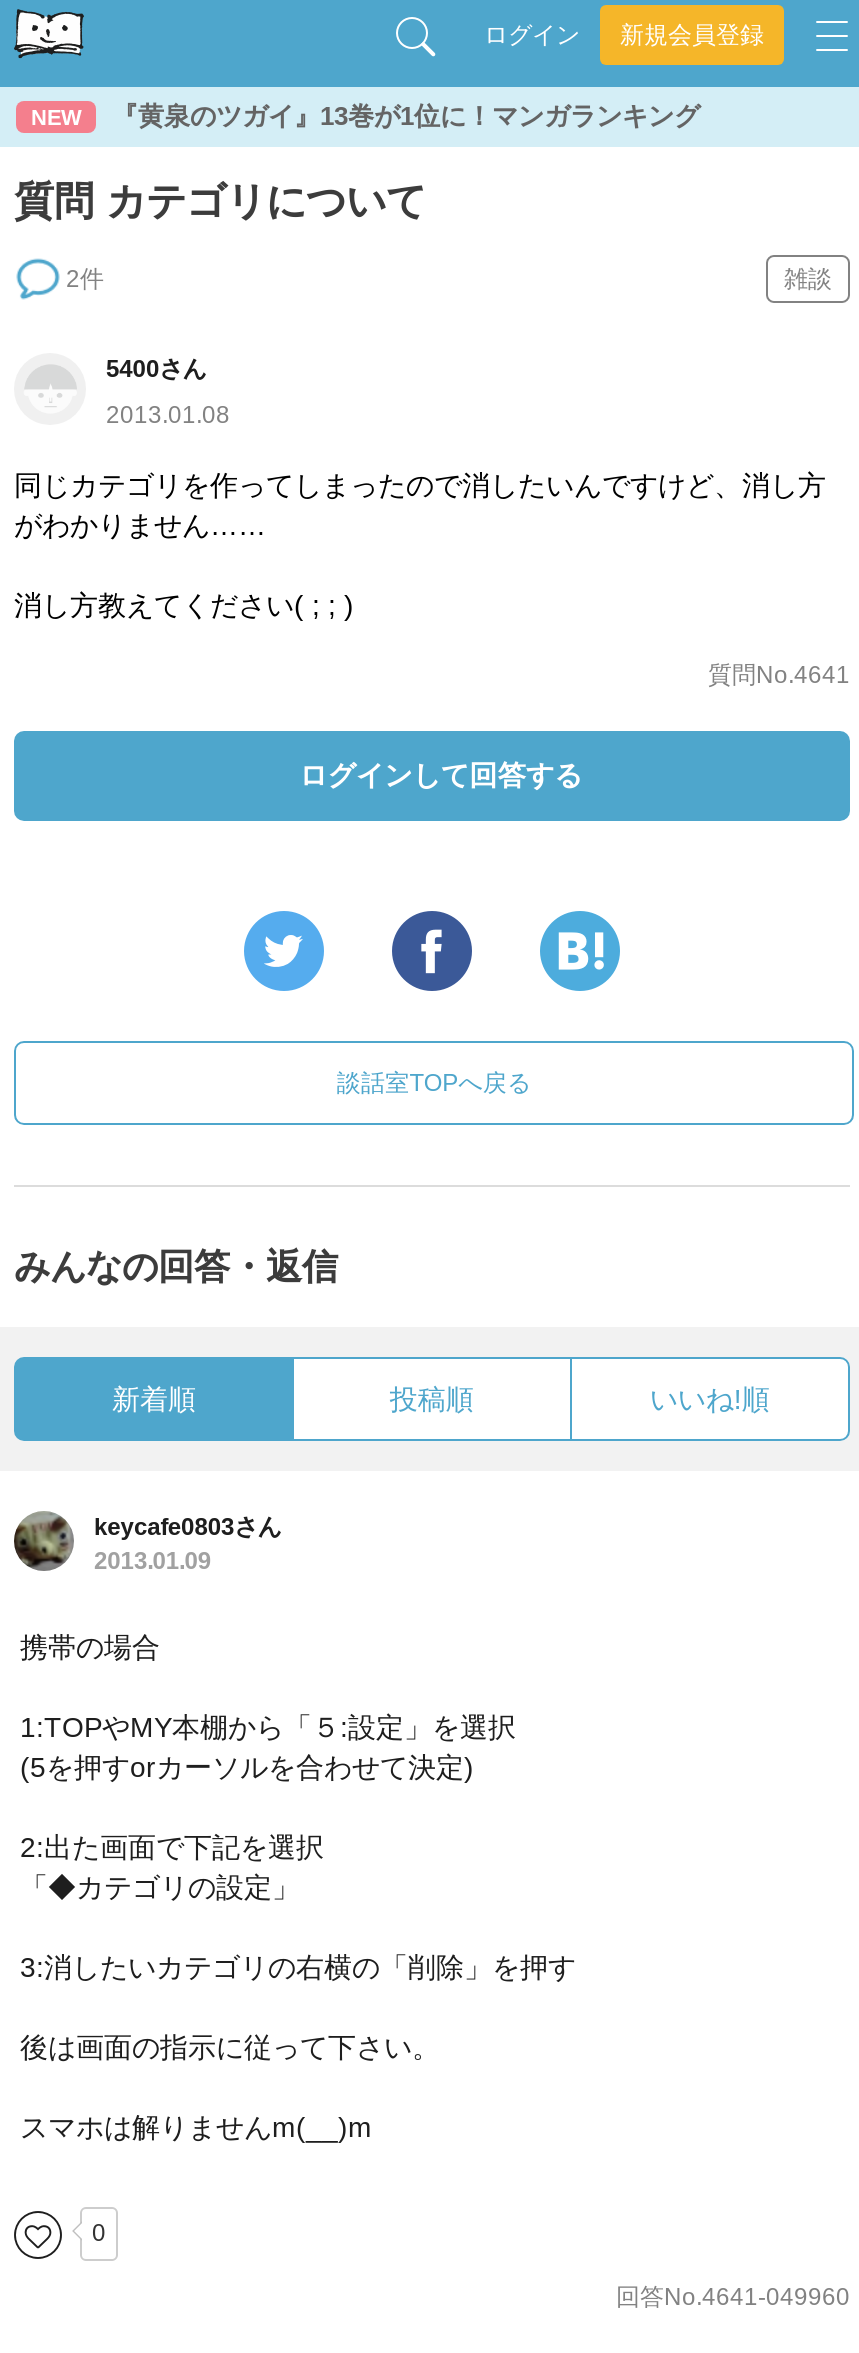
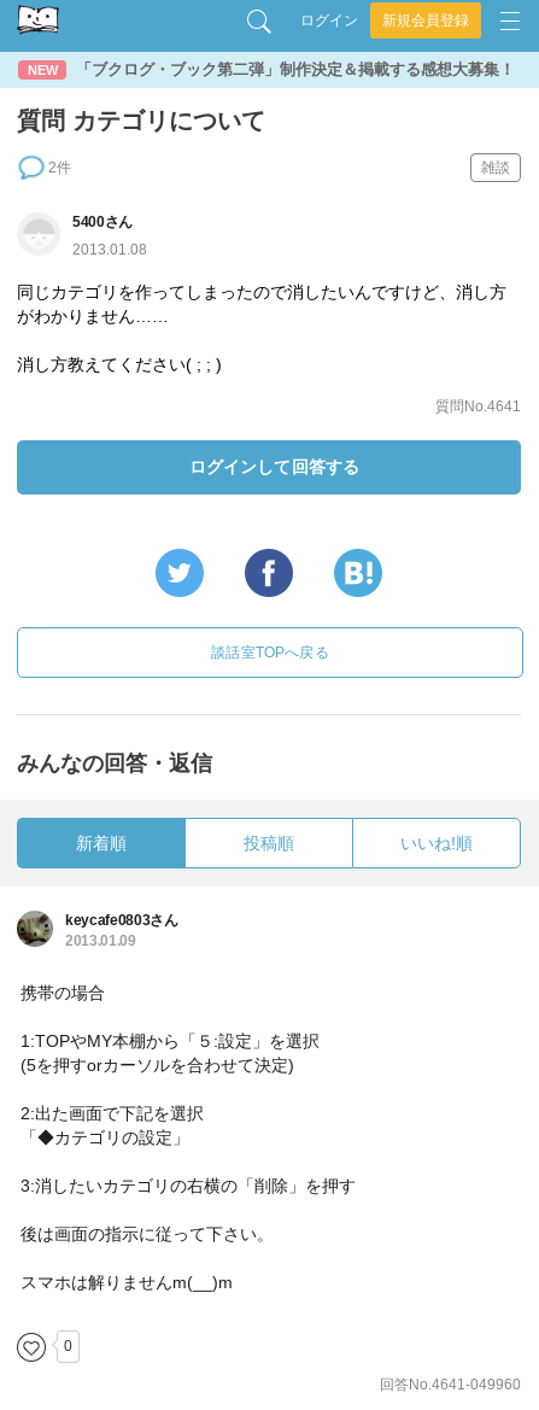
- 『黄泉のツガイ』13巻が1位に！マンガランキング
+ 「ブクログ・ブック第二弾」制作決定＆掲載する感想大募集！
